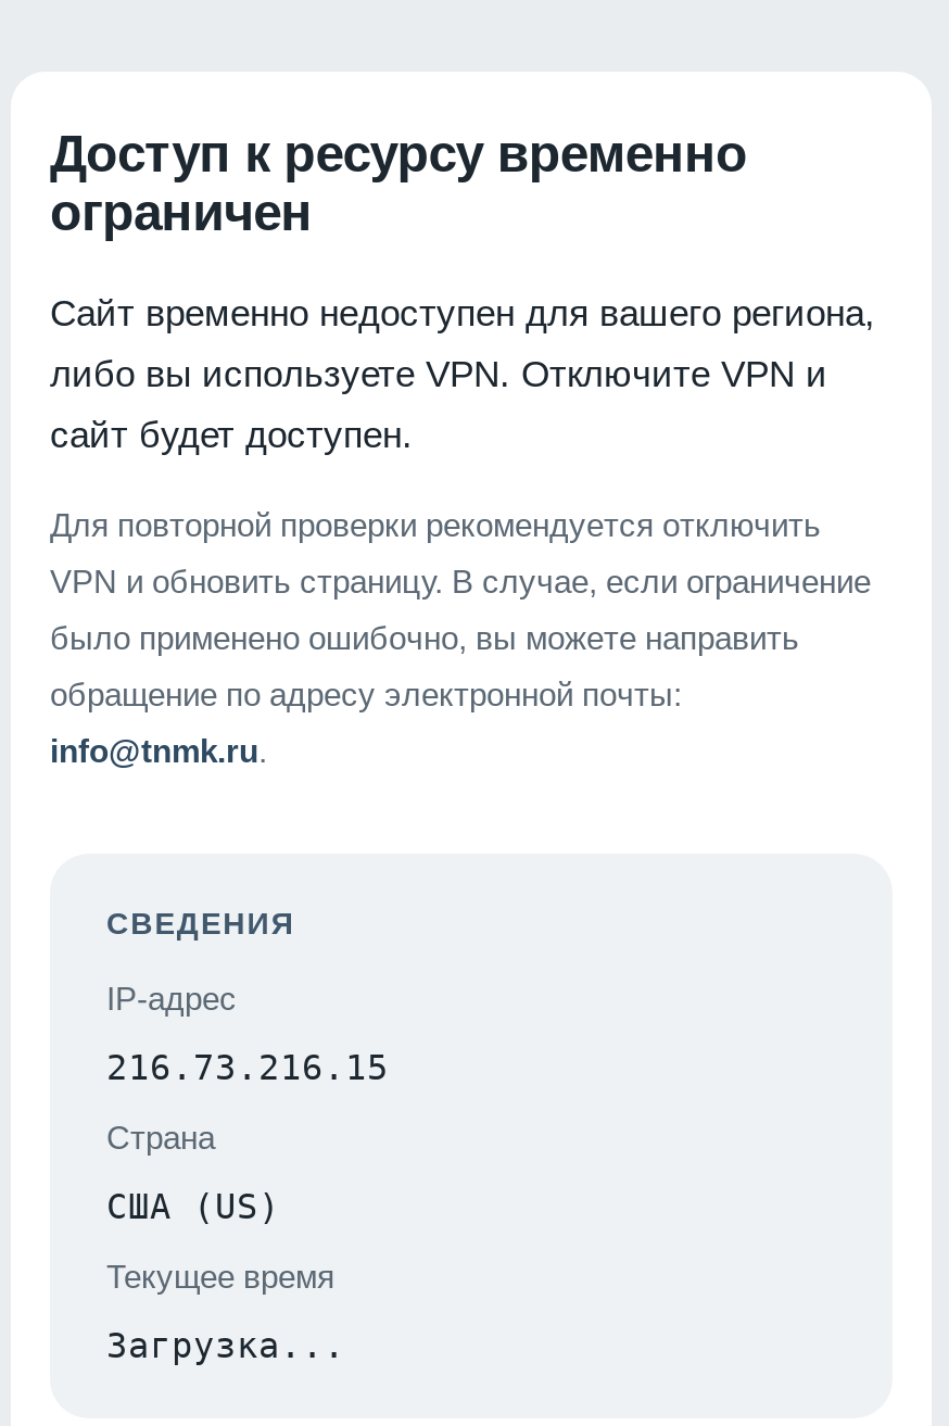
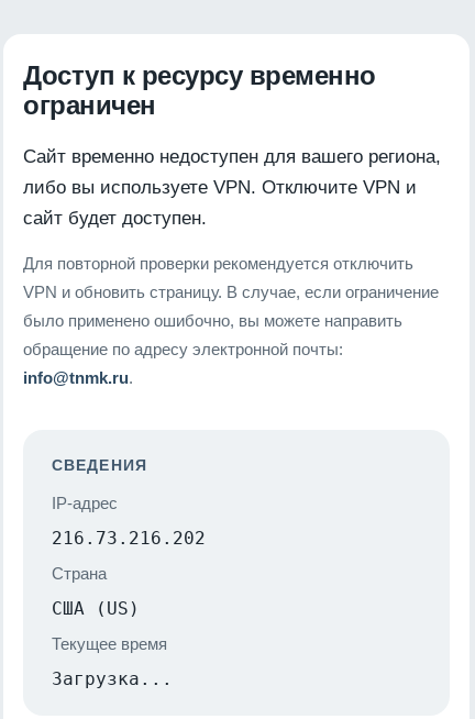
- 216.73.216.15
+ 216.73.216.202
